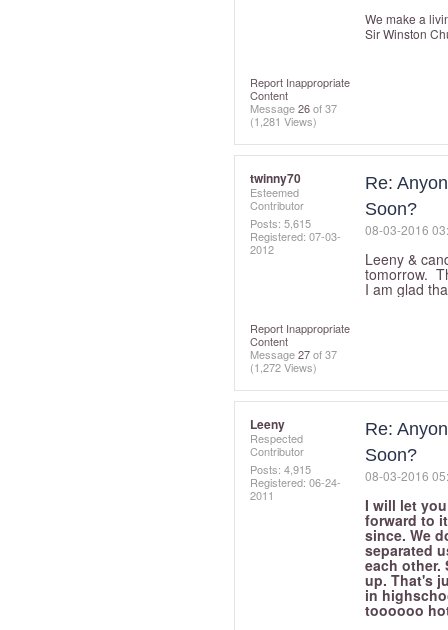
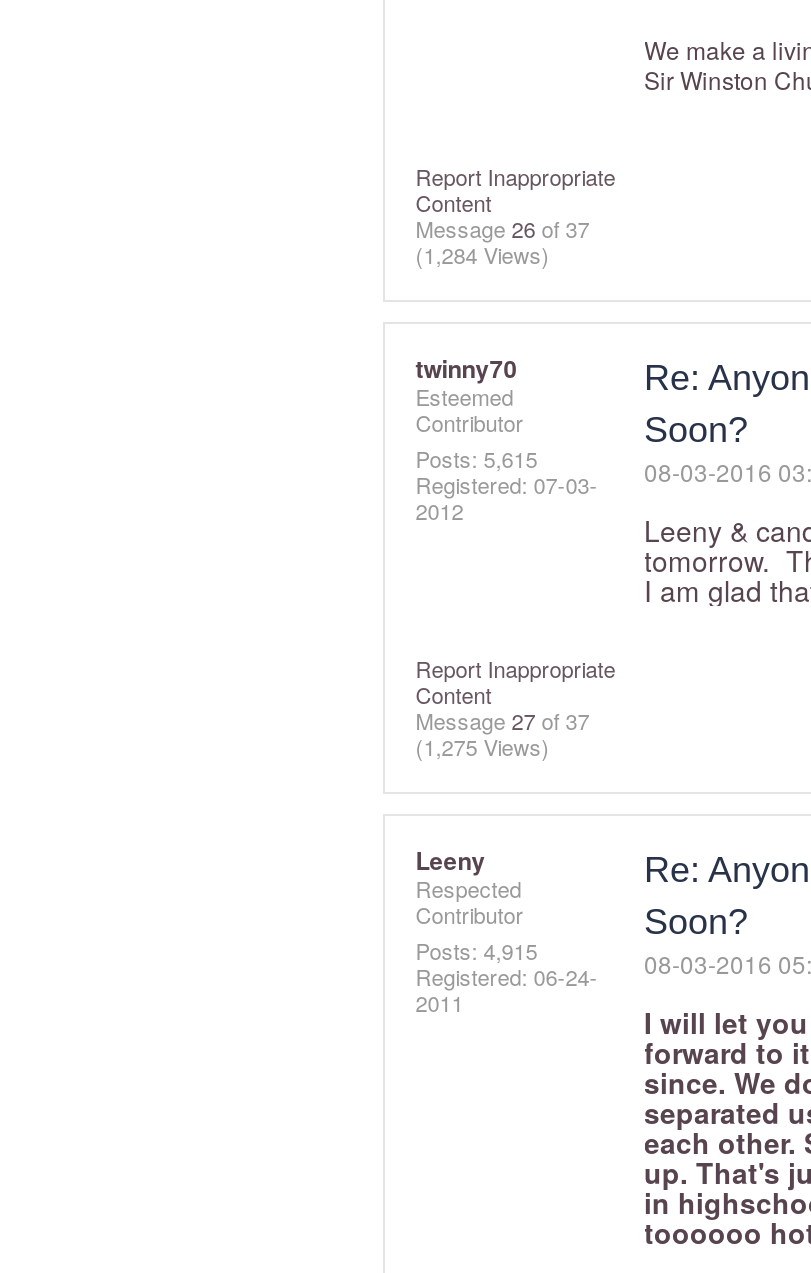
- (1,281 Views)
+ (1,284 Views)

- (1,272 Views)
+ (1,275 Views)
